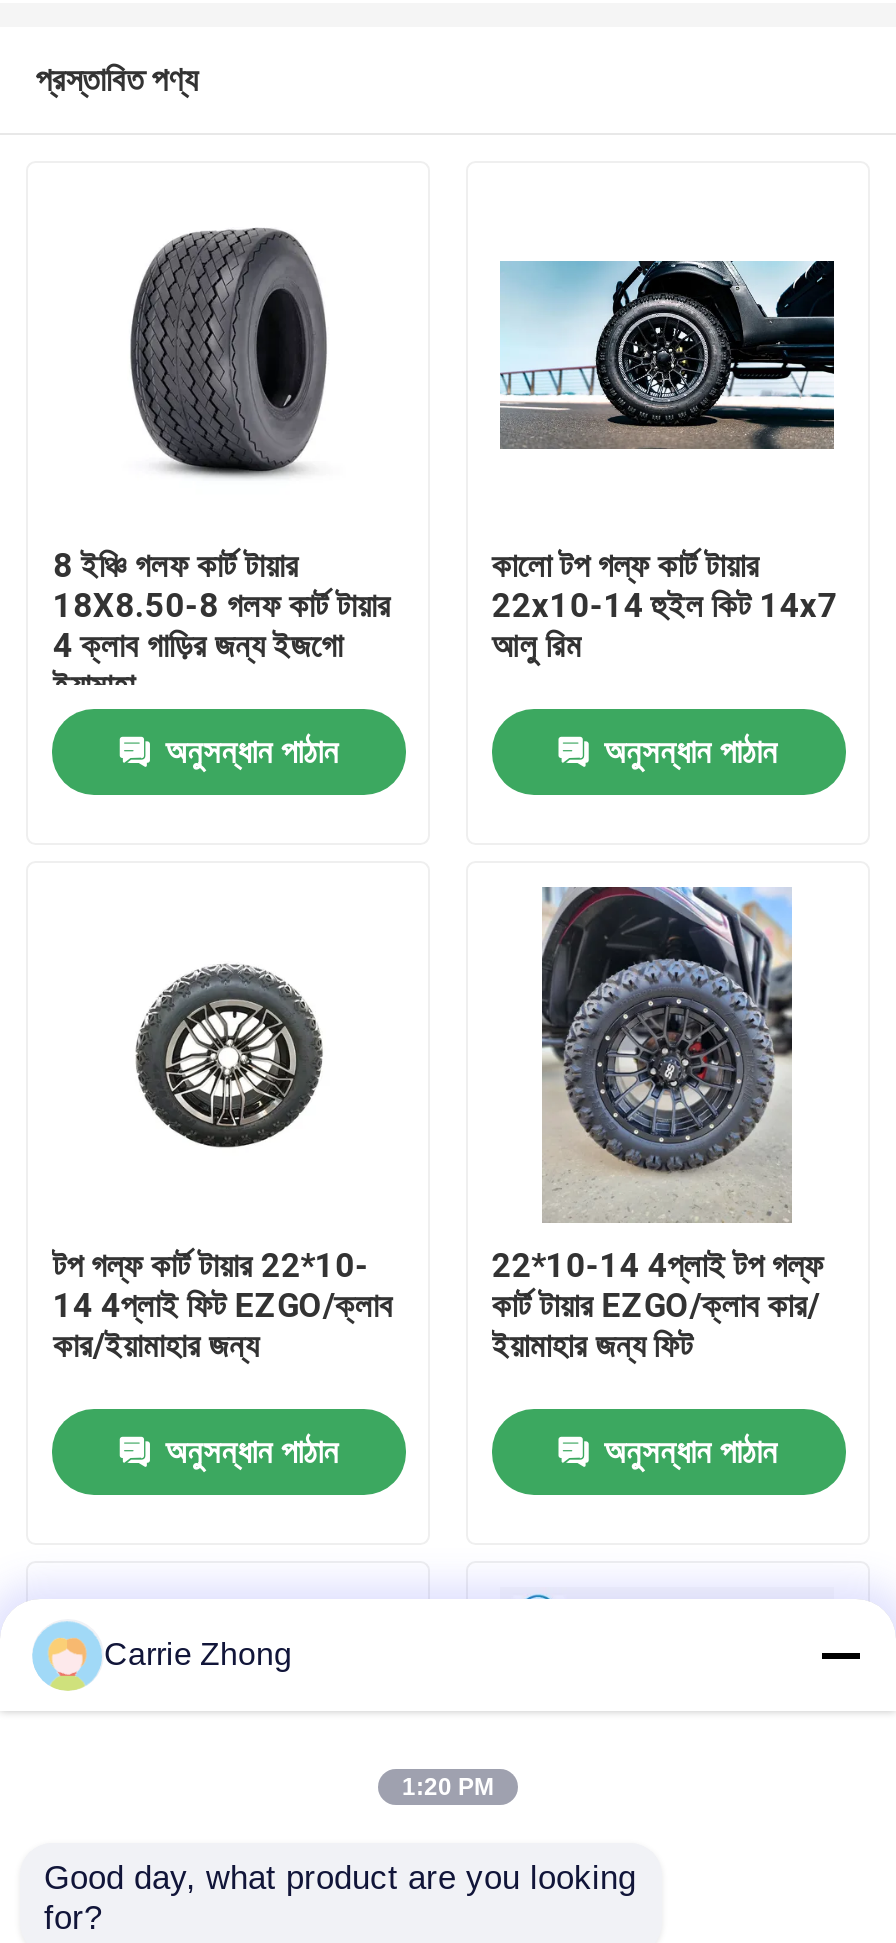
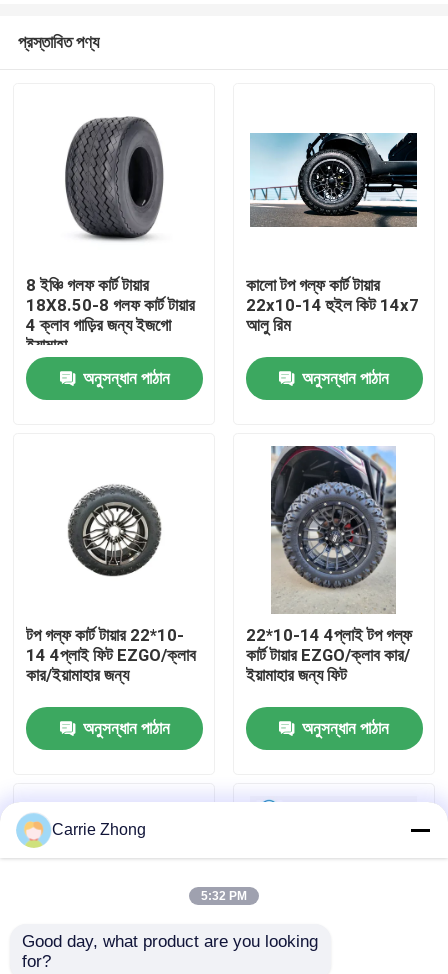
- 1:20 PM
+ 5:32 PM
